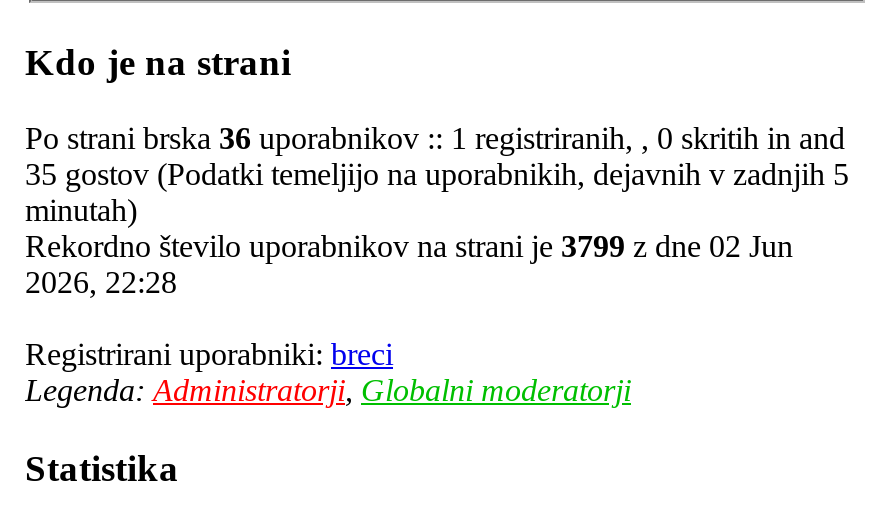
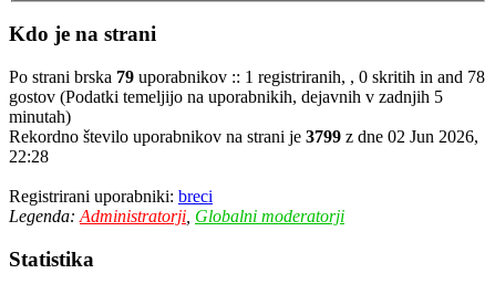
- Po strani brska 36 uporabnikov :: 1 registriranih, , 0 skritih in and
- 35 gostov (Podatki temeljijo na uporabnikih, dejavnih v zadnjih 5
+ Po strani brska 79 uporabnikov :: 1 registriranih, , 0 skritih in and 78
+ gostov (Podatki temeljijo na uporabnikih, dejavnih v zadnjih 5
